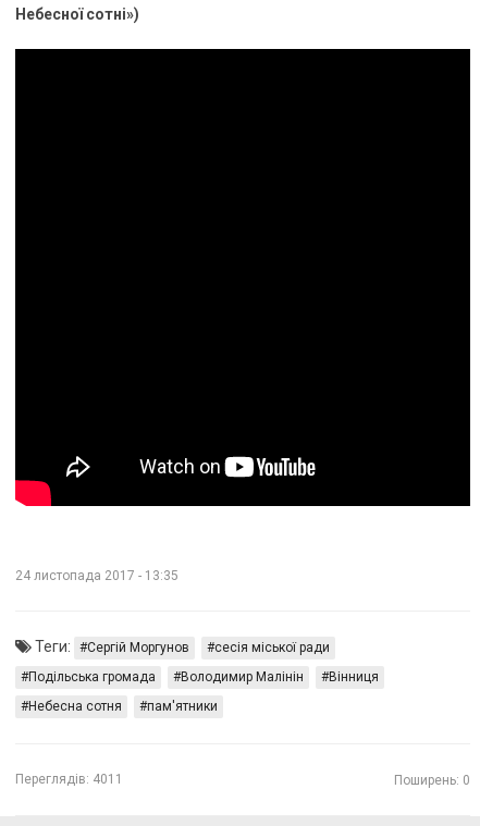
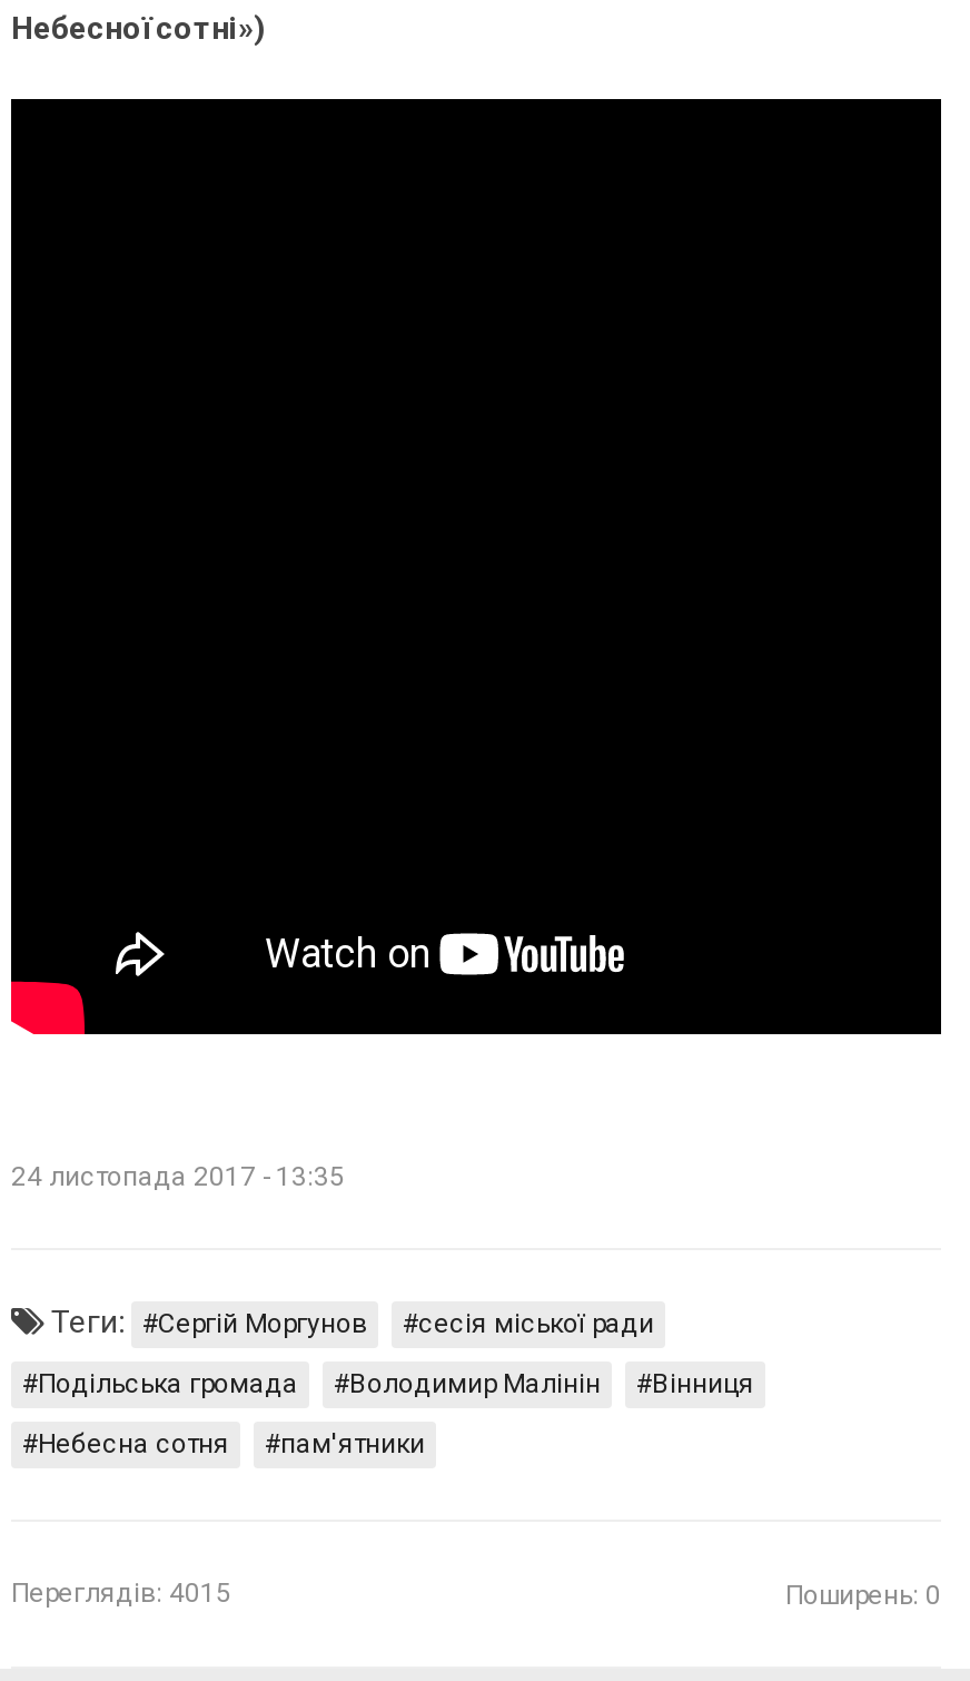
- Переглядів: 4011
+ Переглядів: 4015
